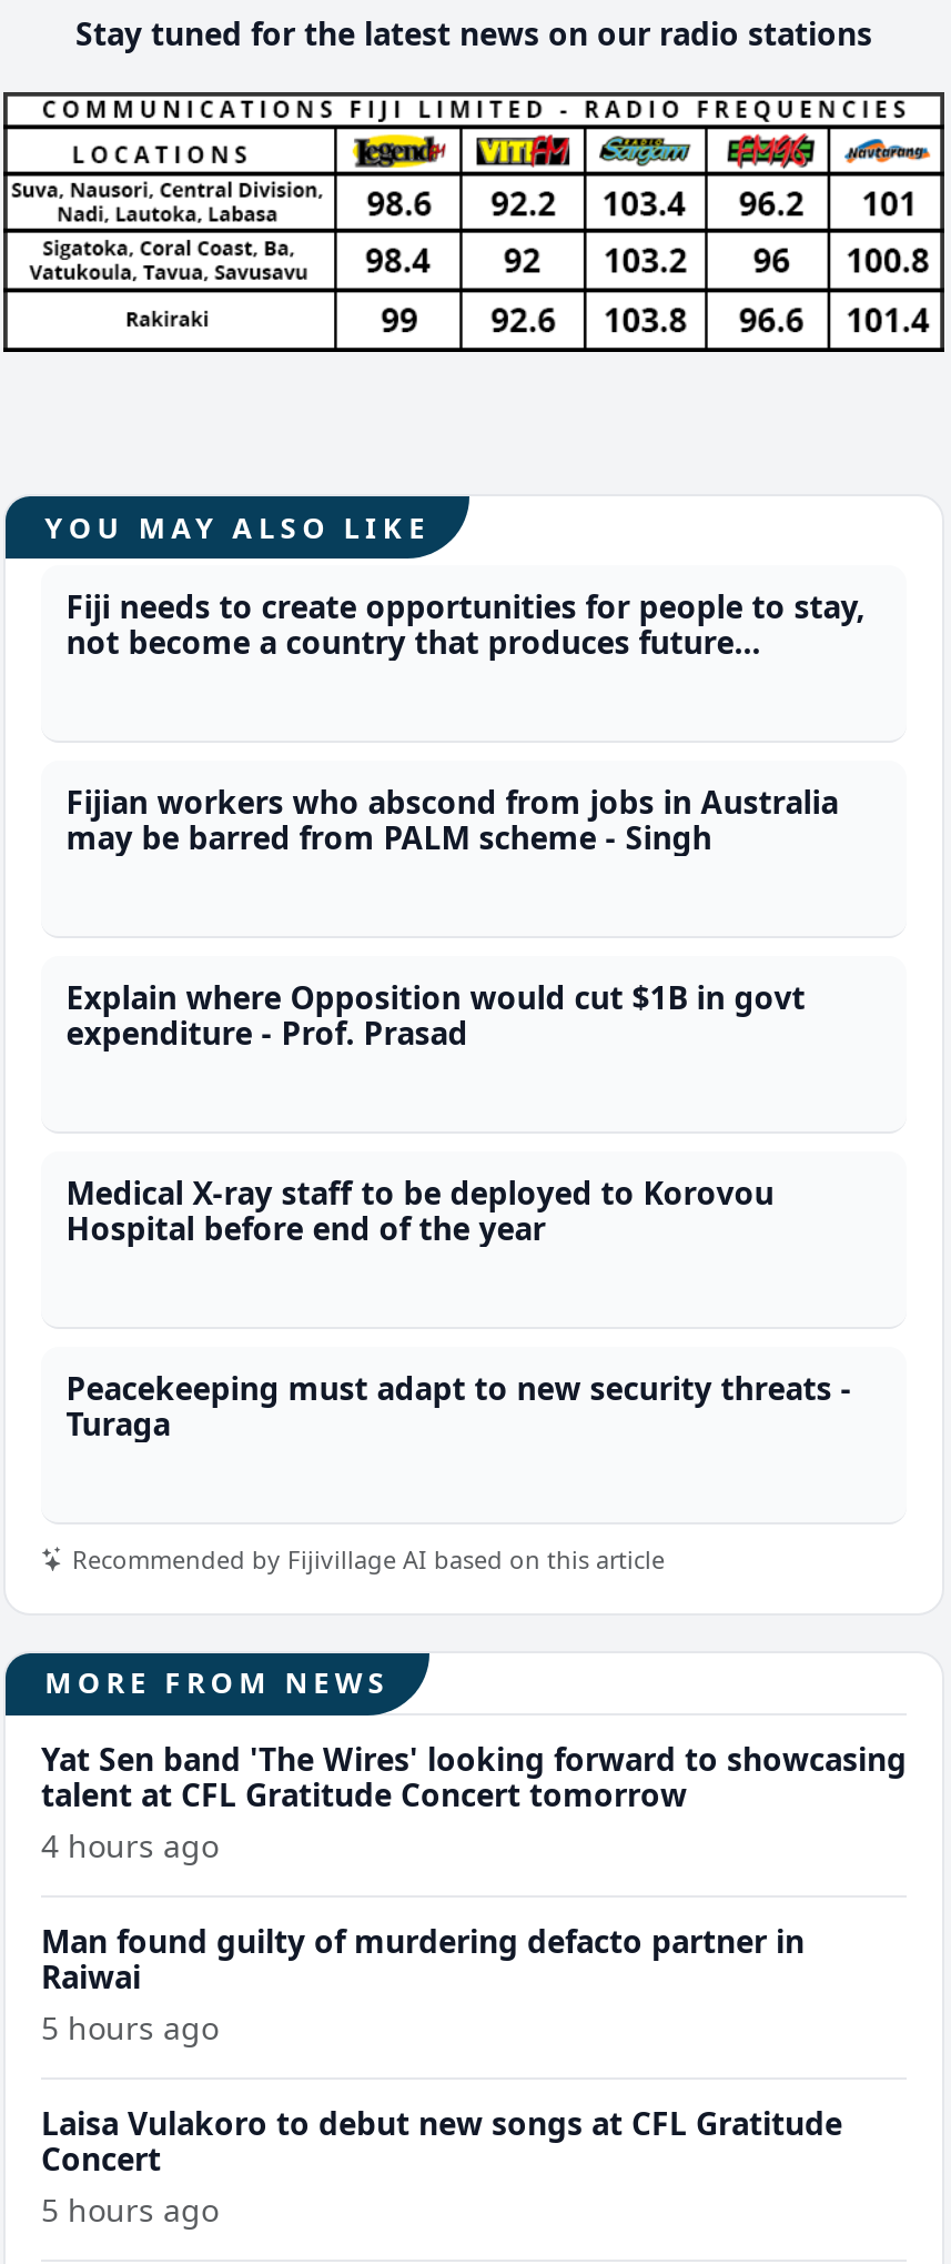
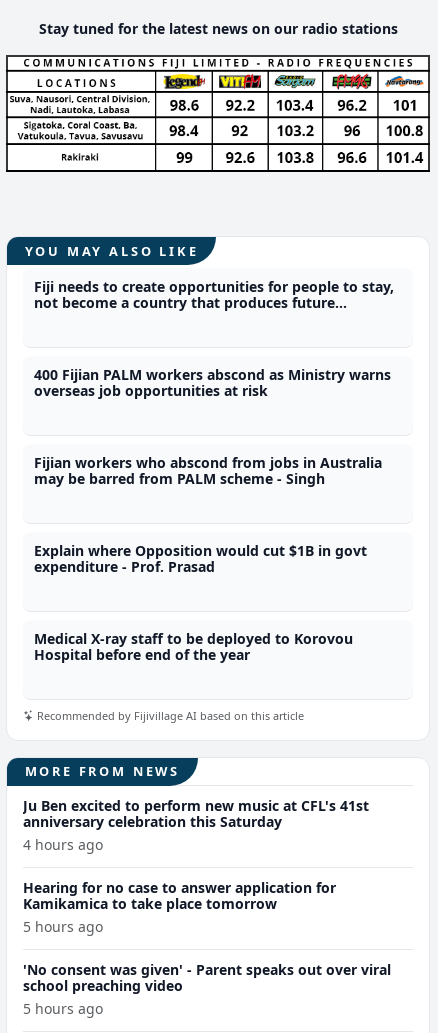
+ 400 Fijian PALM workers abscond as Ministry warns
+ overseas job opportunities at risk

moved down: Fijian workers who abscond from jobs in Australia | may be barred from PALM scheme - Singh | Explain where Opposition would cut $1B in govt | expenditure - Prof. Prasad | Medical X-ray staff to be deployed to Korovou | Hospital before end of the year

- Peacekeeping must adapt to new security threats -
- Turaga

- Yat Sen band 'The Wires' looking forward to showcasing
- talent at CFL Gratitude Concert tomorrow
+ Ju Ben excited to perform new music at CFL's 41st
+ anniversary celebration this Saturday

- Man found guilty of murdering defacto partner in
- Raiwai
+ Hearing for no case to answer application for
+ Kamikamica to take place tomorrow

- Laisa Vulakoro to debut new songs at CFL Gratitude
- Concert
+ 'No consent was given' - Parent speaks out over viral
+ school preaching video
